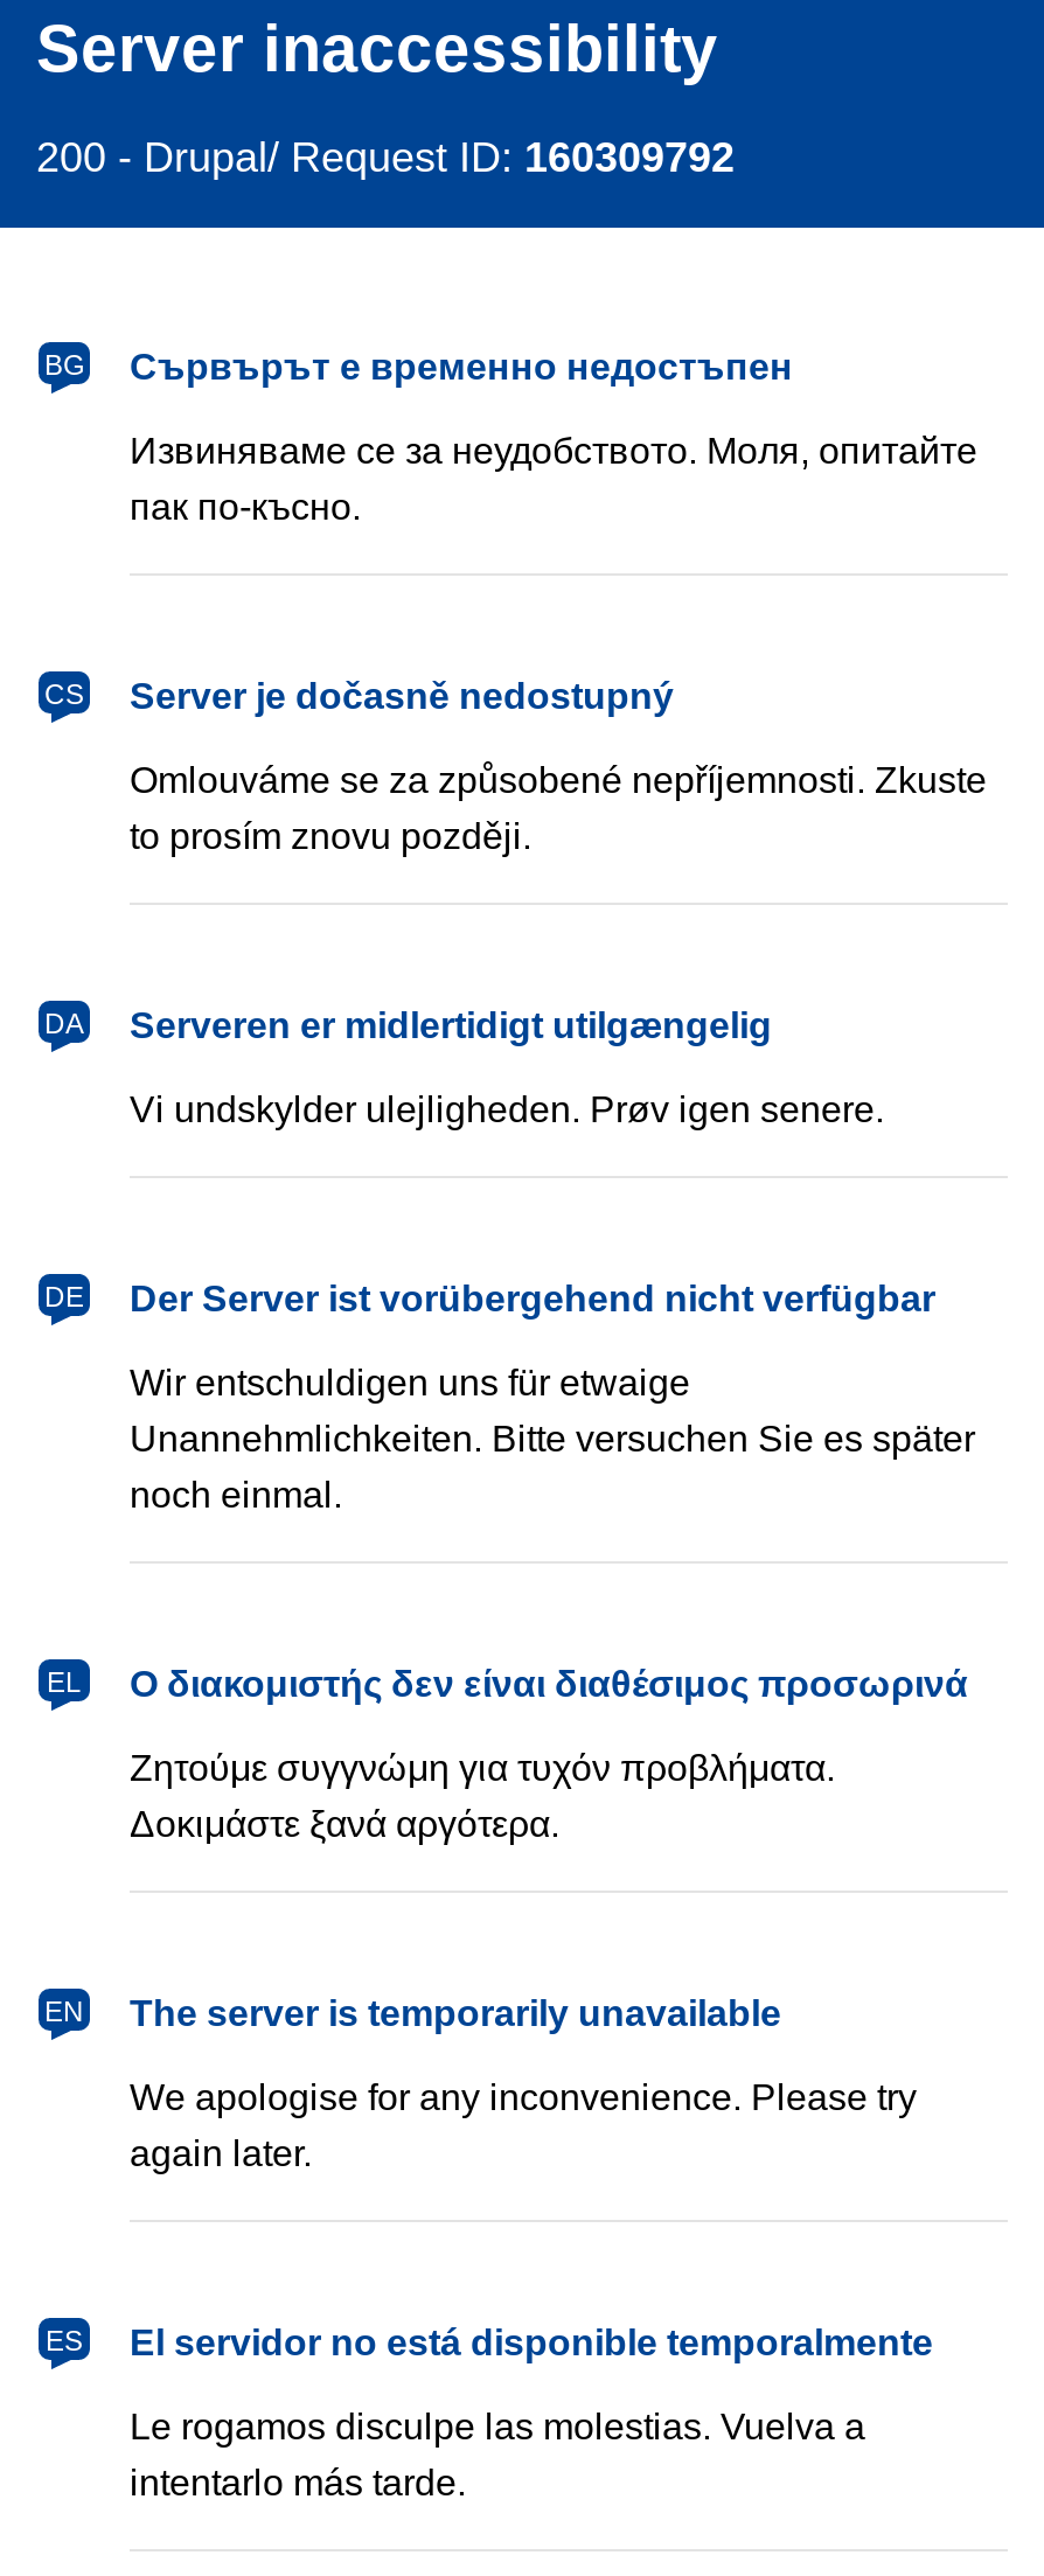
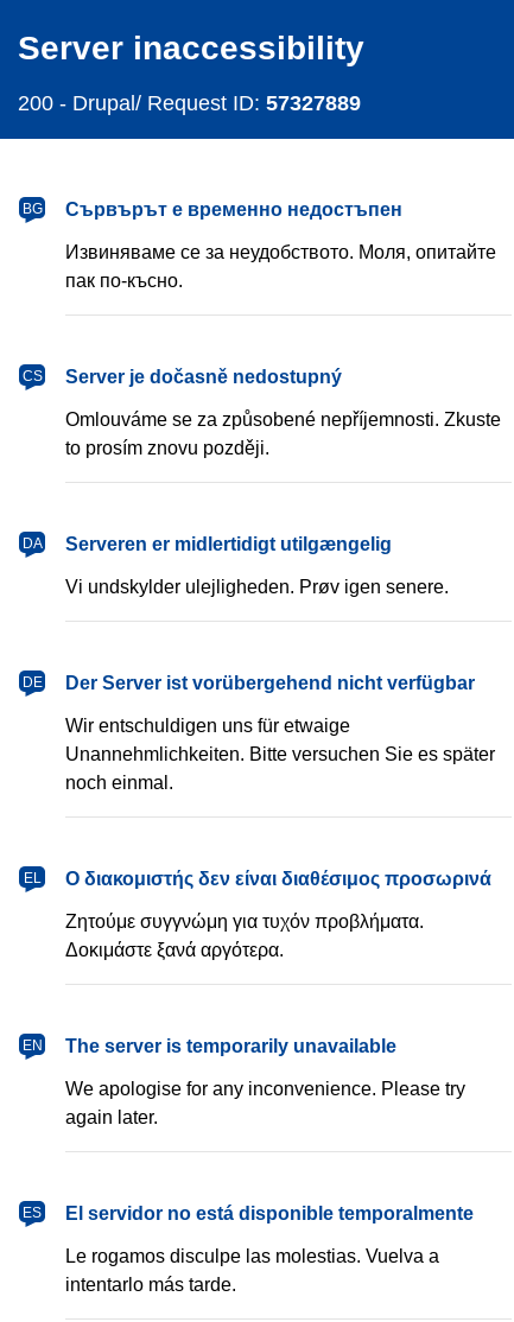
- 200 - Drupal/ Request ID: 160309792
+ 200 - Drupal/ Request ID: 57327889
